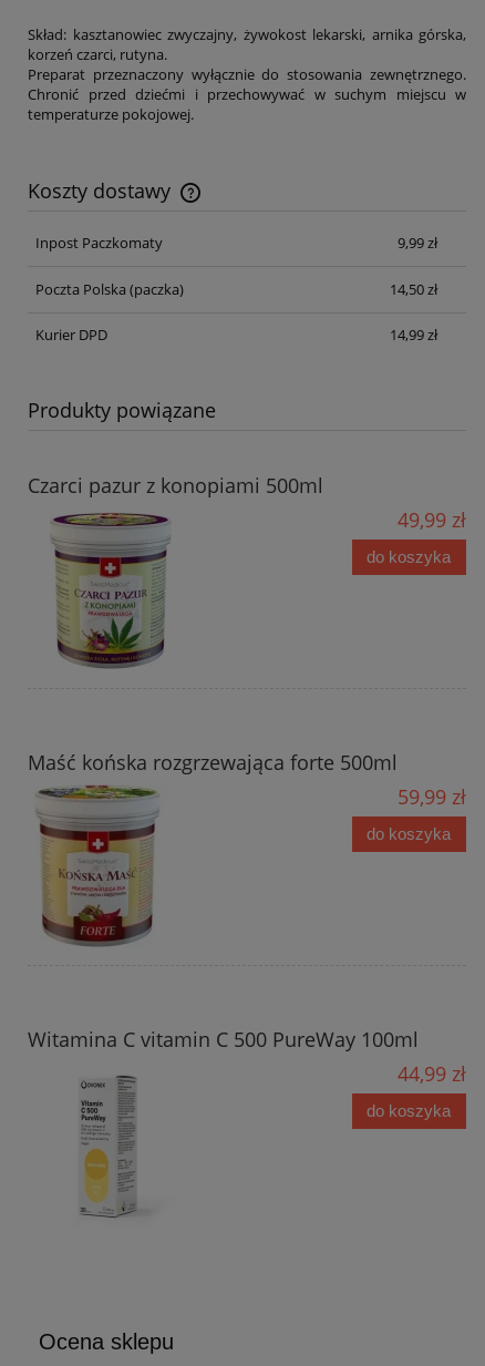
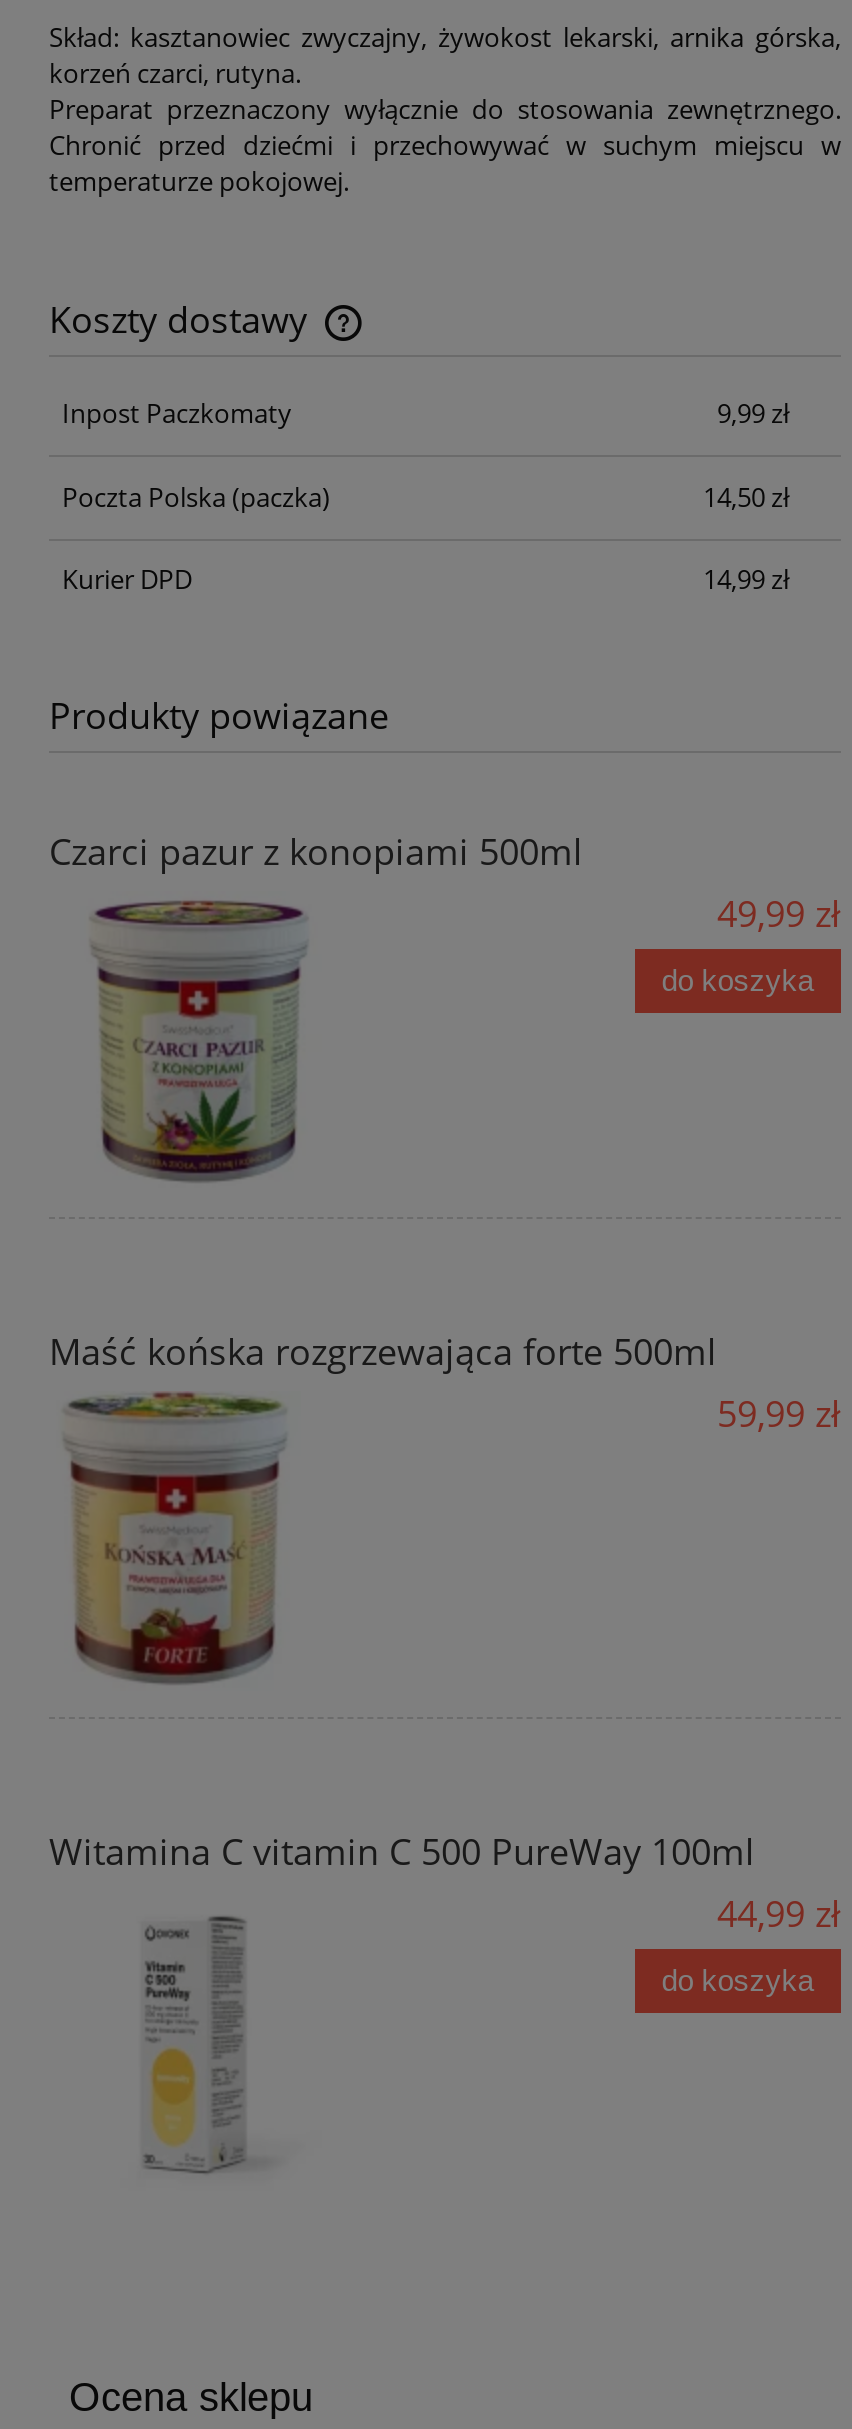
- do koszyka
